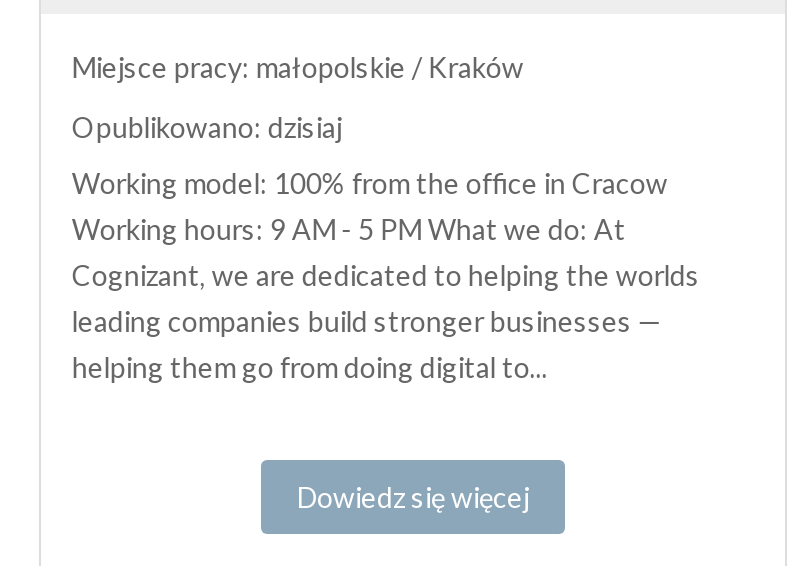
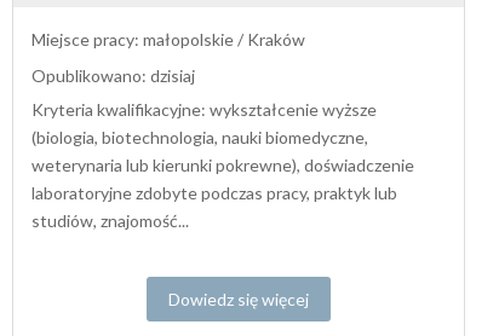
- Working model: 100% from the office in Cracow
- Working hours: 9 AM - 5 PM What we do: At
- Cognizant, we are dedicated to helping the worlds
- leading companies build stronger businesses —
- helping them go from doing digital to...
+ Kryteria kwalifikacyjne: wykształcenie wyższe
+ (biologia, biotechnologia, nauki biomedyczne,
+ weterynaria lub kierunki pokrewne), doświadczenie
+ laboratoryjne zdobyte podczas pracy, praktyk lub
+ studiów, znajomość...
